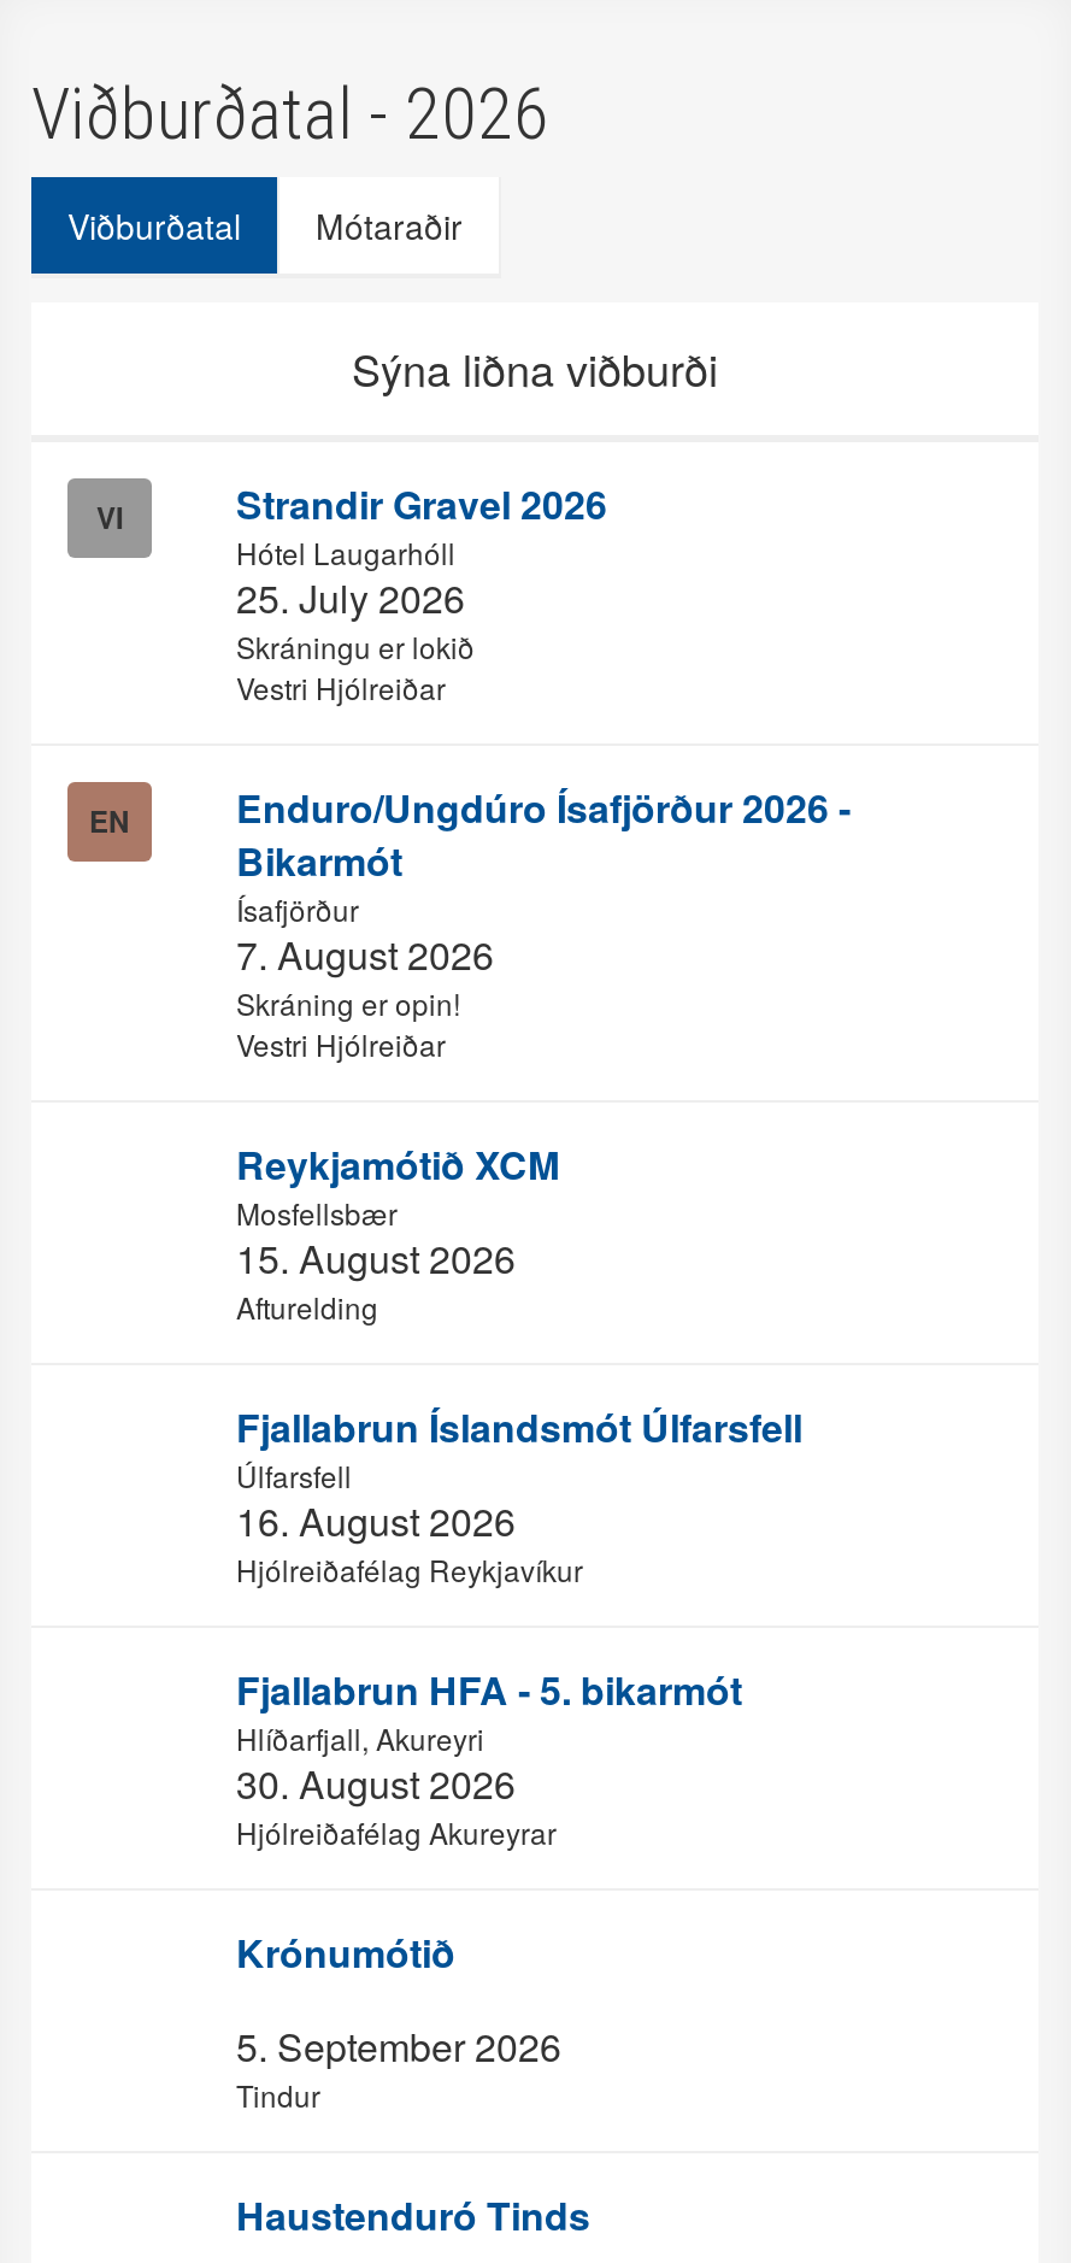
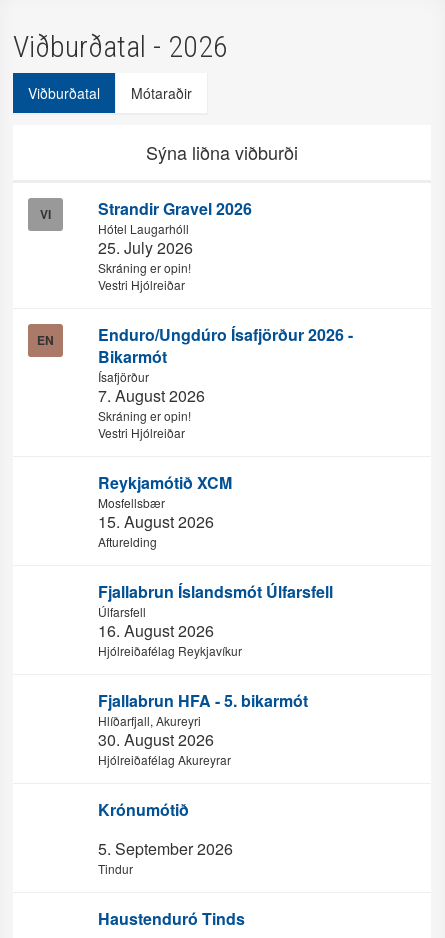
- Skráningu er lokið
+ Skráning er opin!
